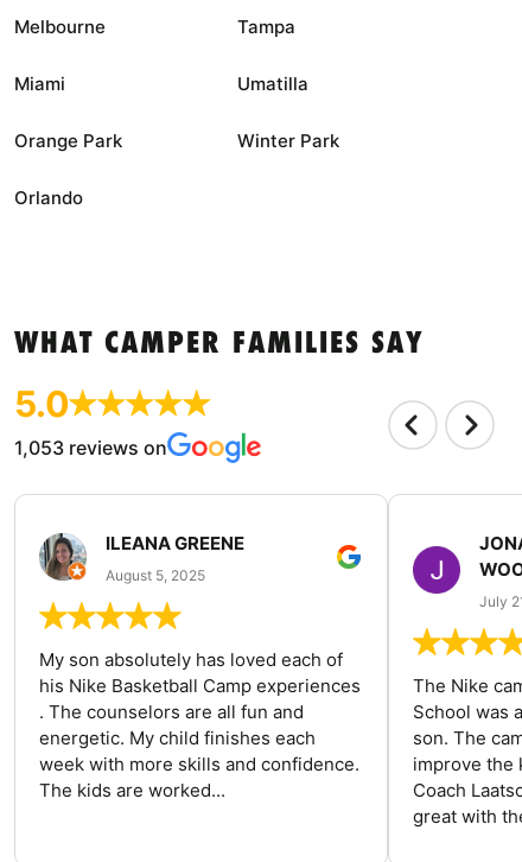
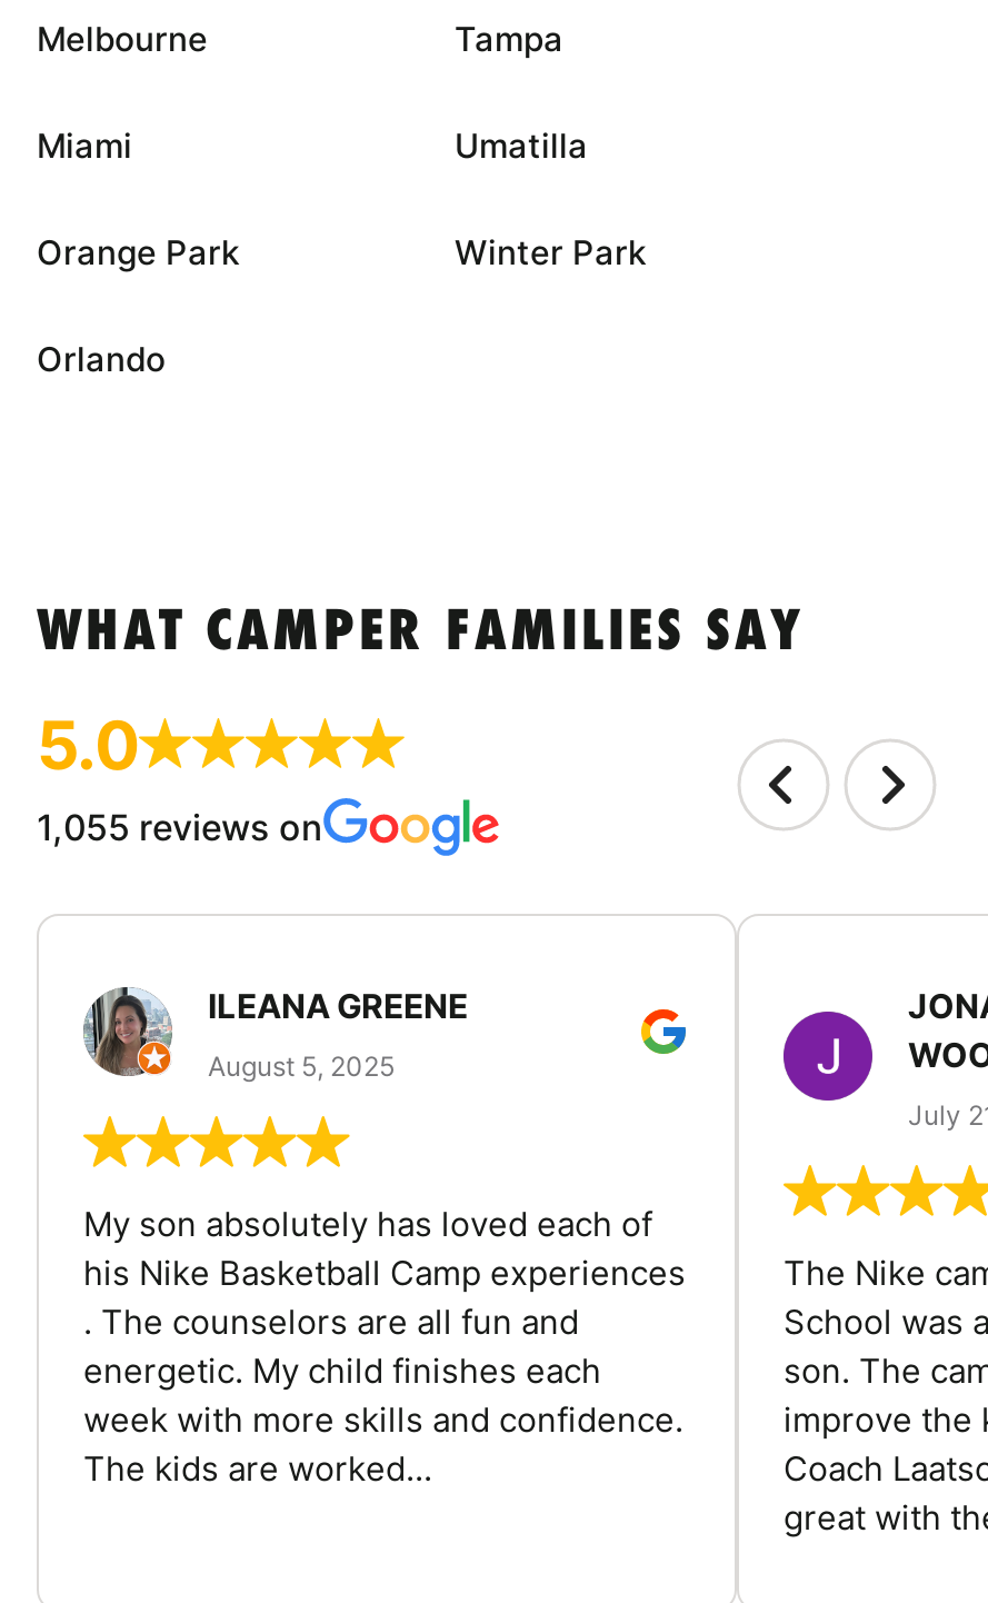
- 1,053 reviews on
+ 1,055 reviews on
